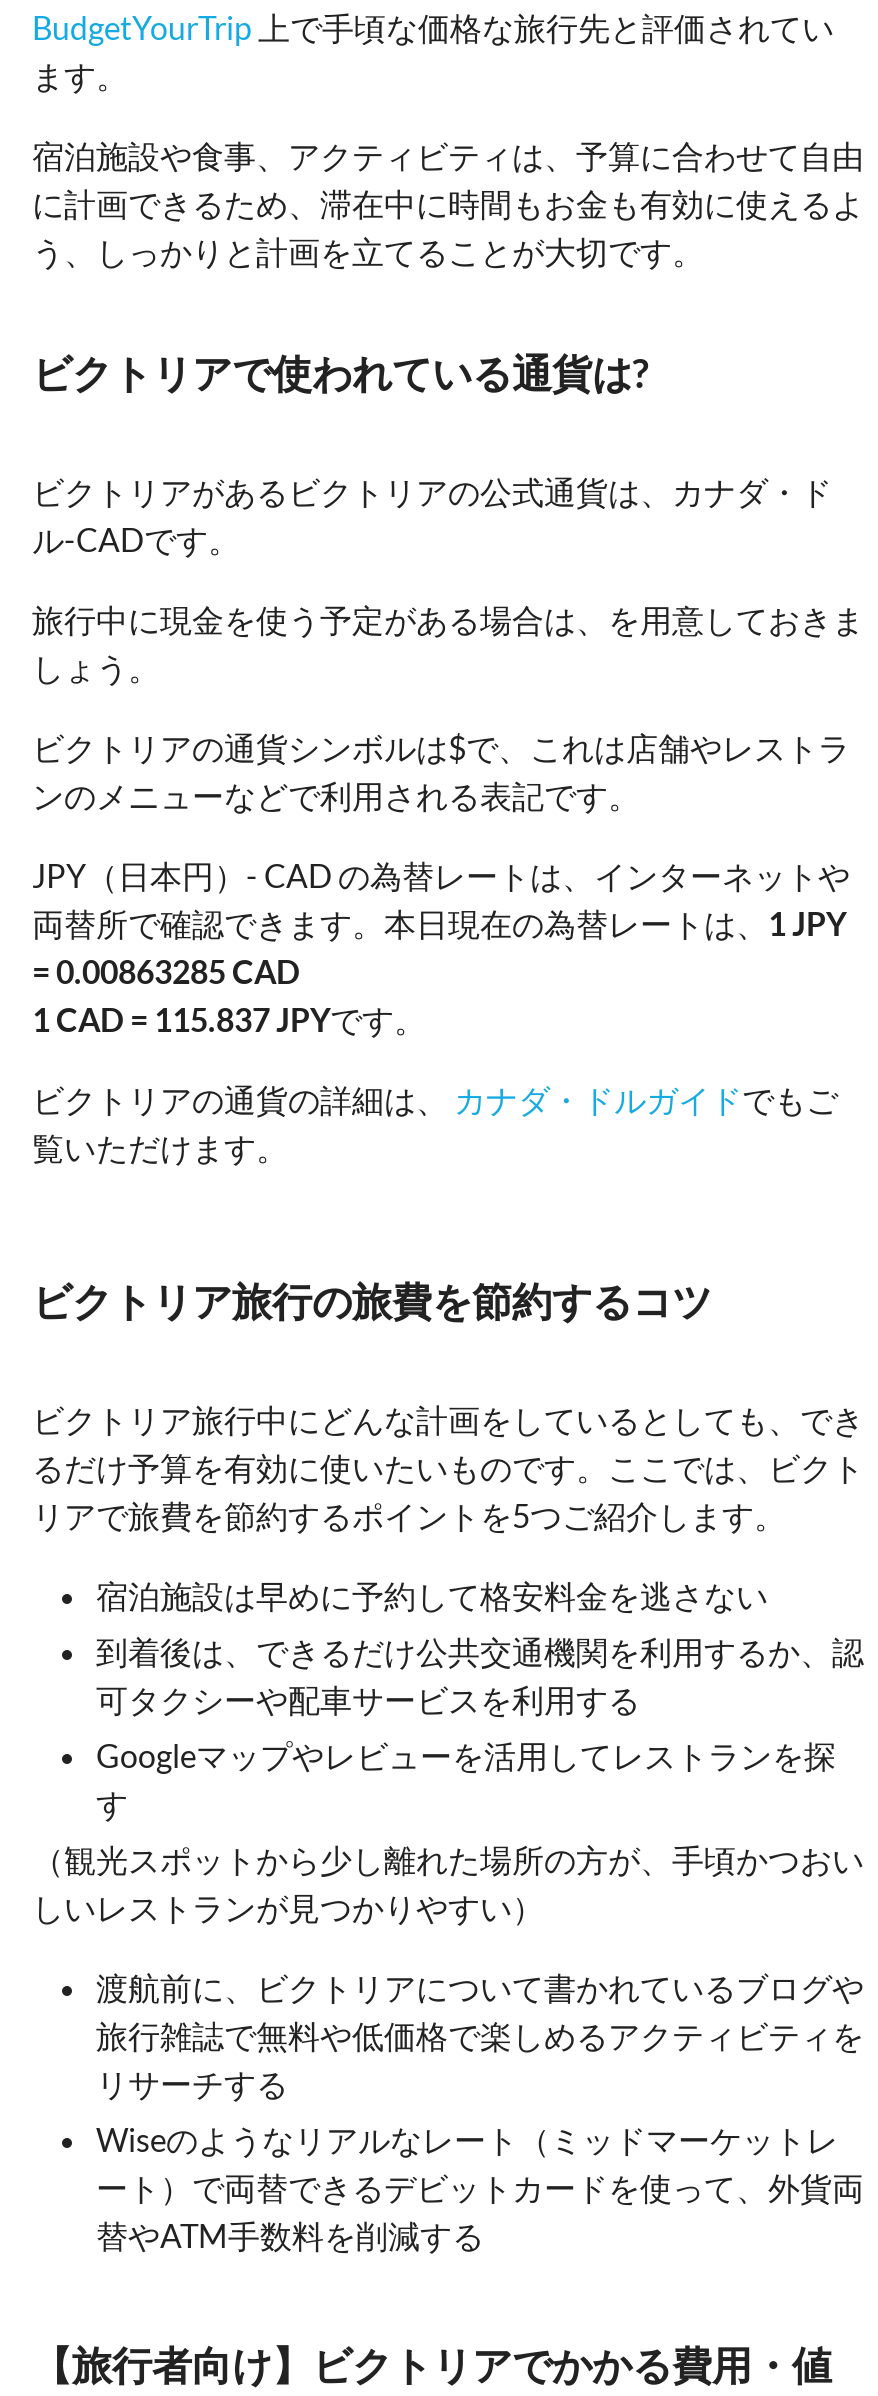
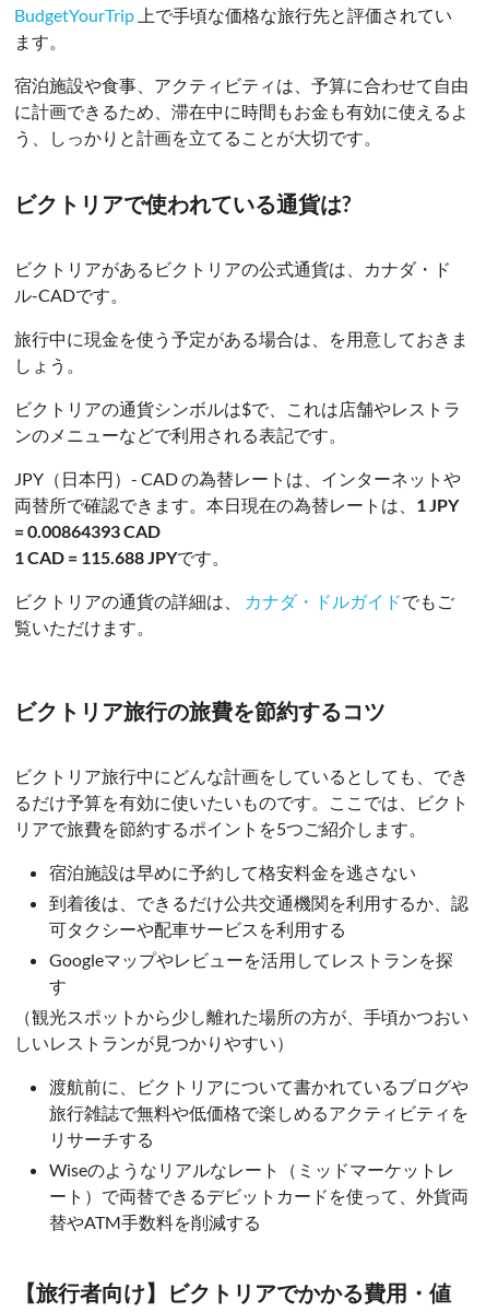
- = 0.00863285 CAD
+ = 0.00864393 CAD

- 1 CAD = 115.837 JPYです。
+ 1 CAD = 115.688 JPYです。
